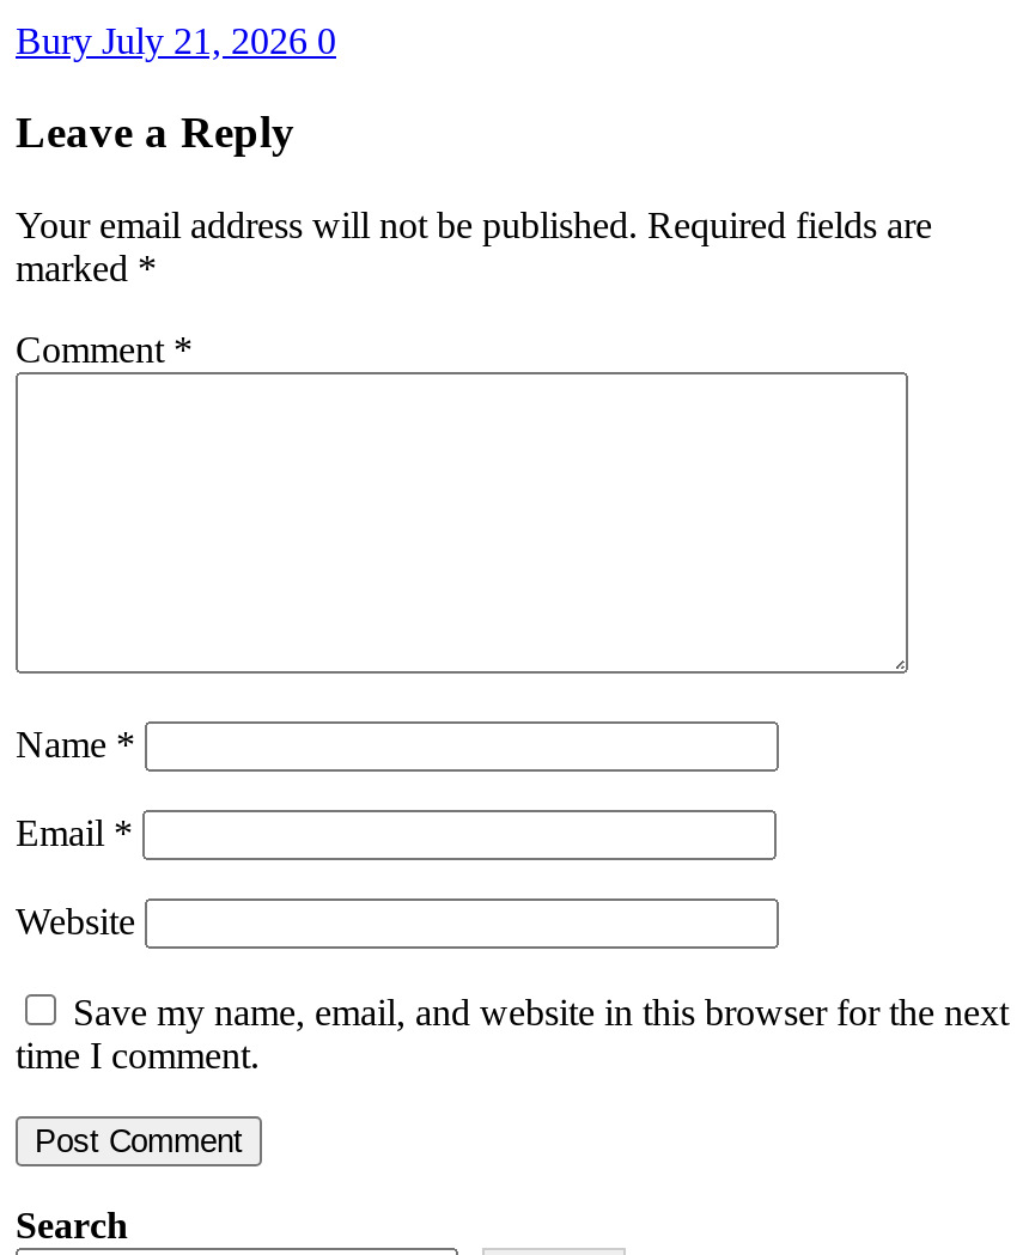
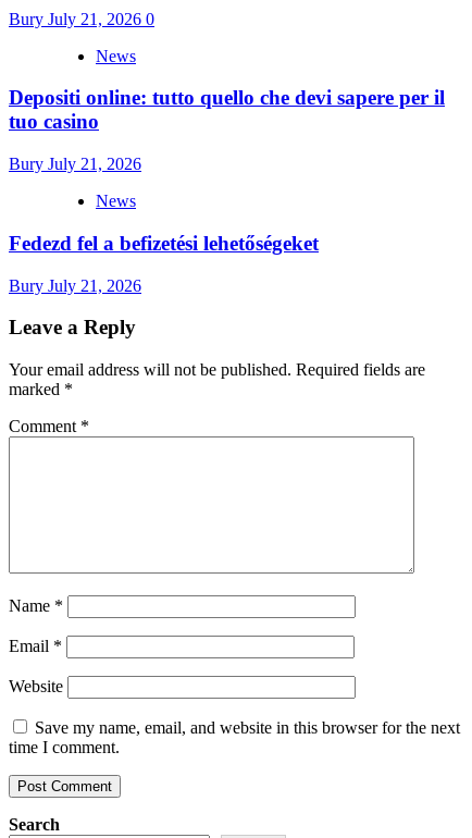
+ News
+ Depositi online: tutto quello che devi sapere per il
+ tuo casino
+ Bury July 21, 2026
+ News
+ Fedezd fel a befizetési lehetőségeket
+ Bury July 21, 2026
